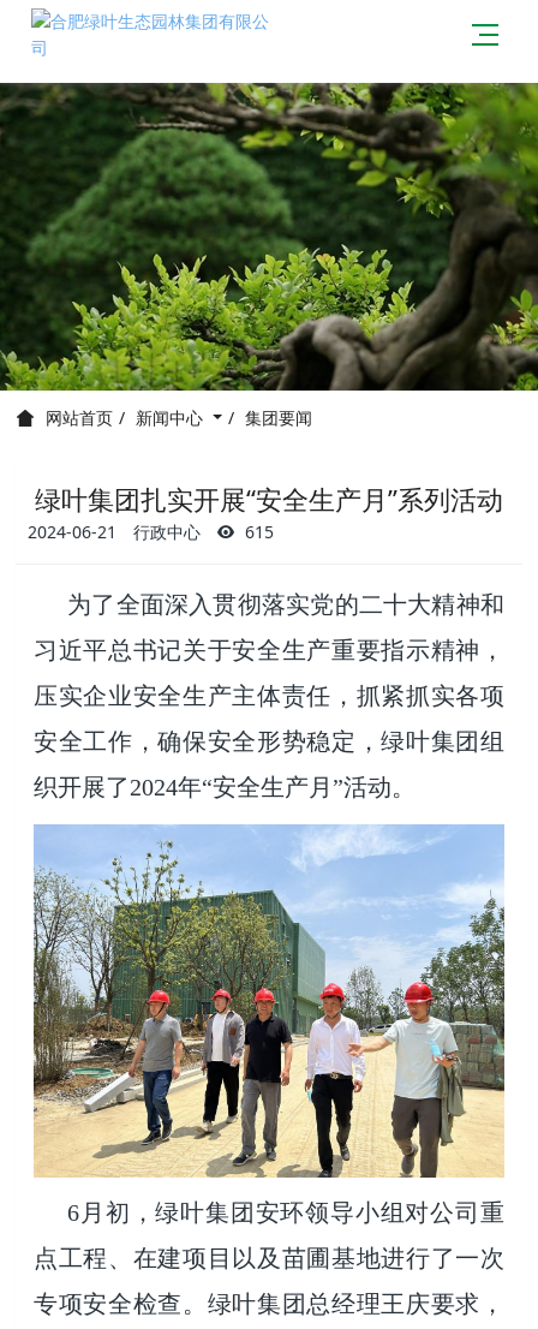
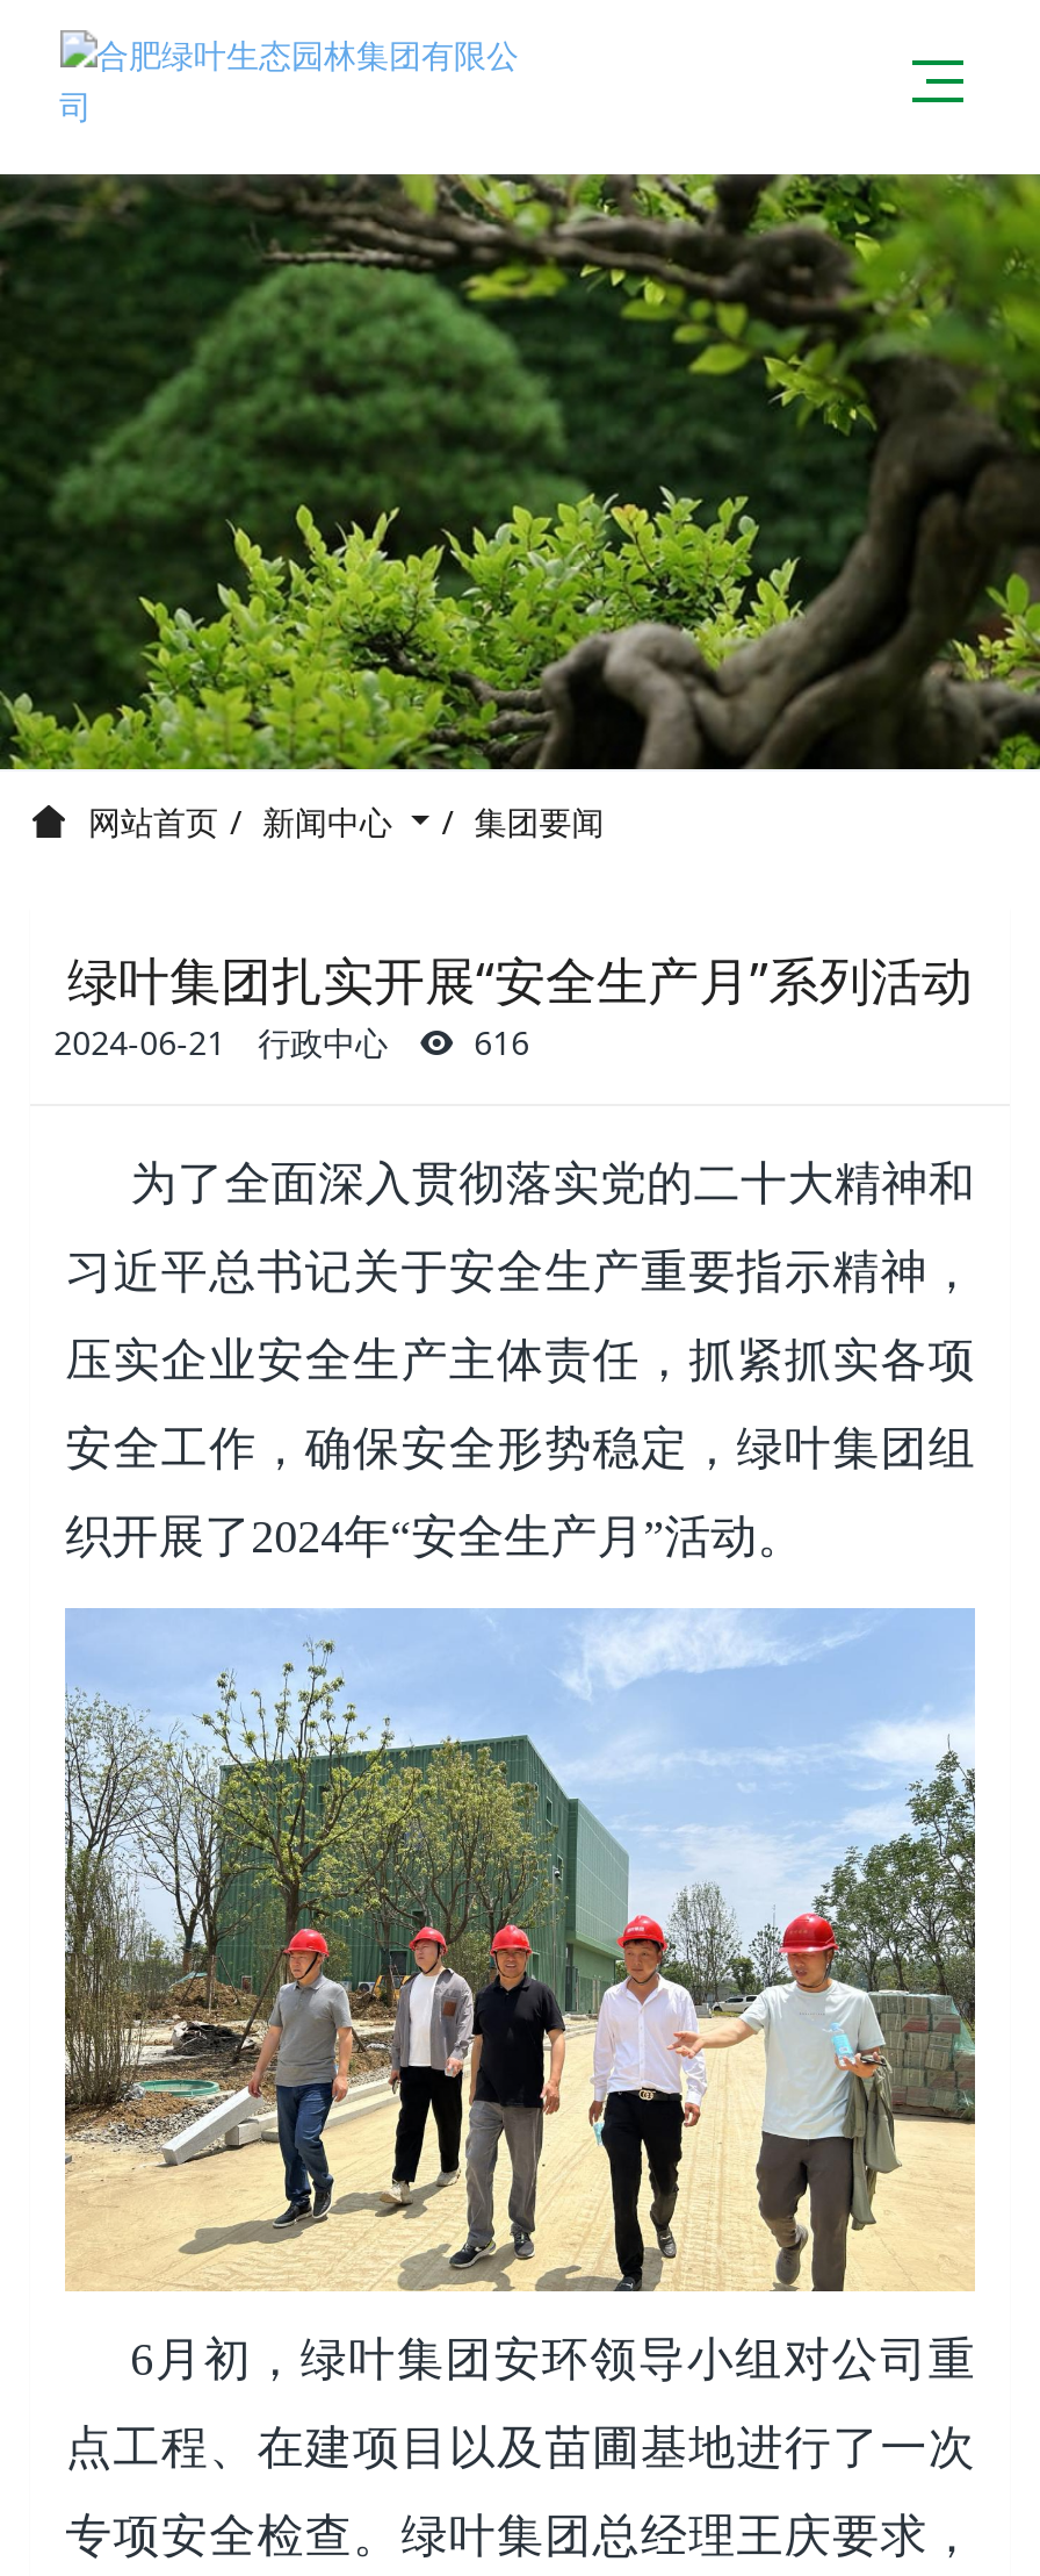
- 2024-06-21 行政中心 615
+ 2024-06-21 行政中心 616
